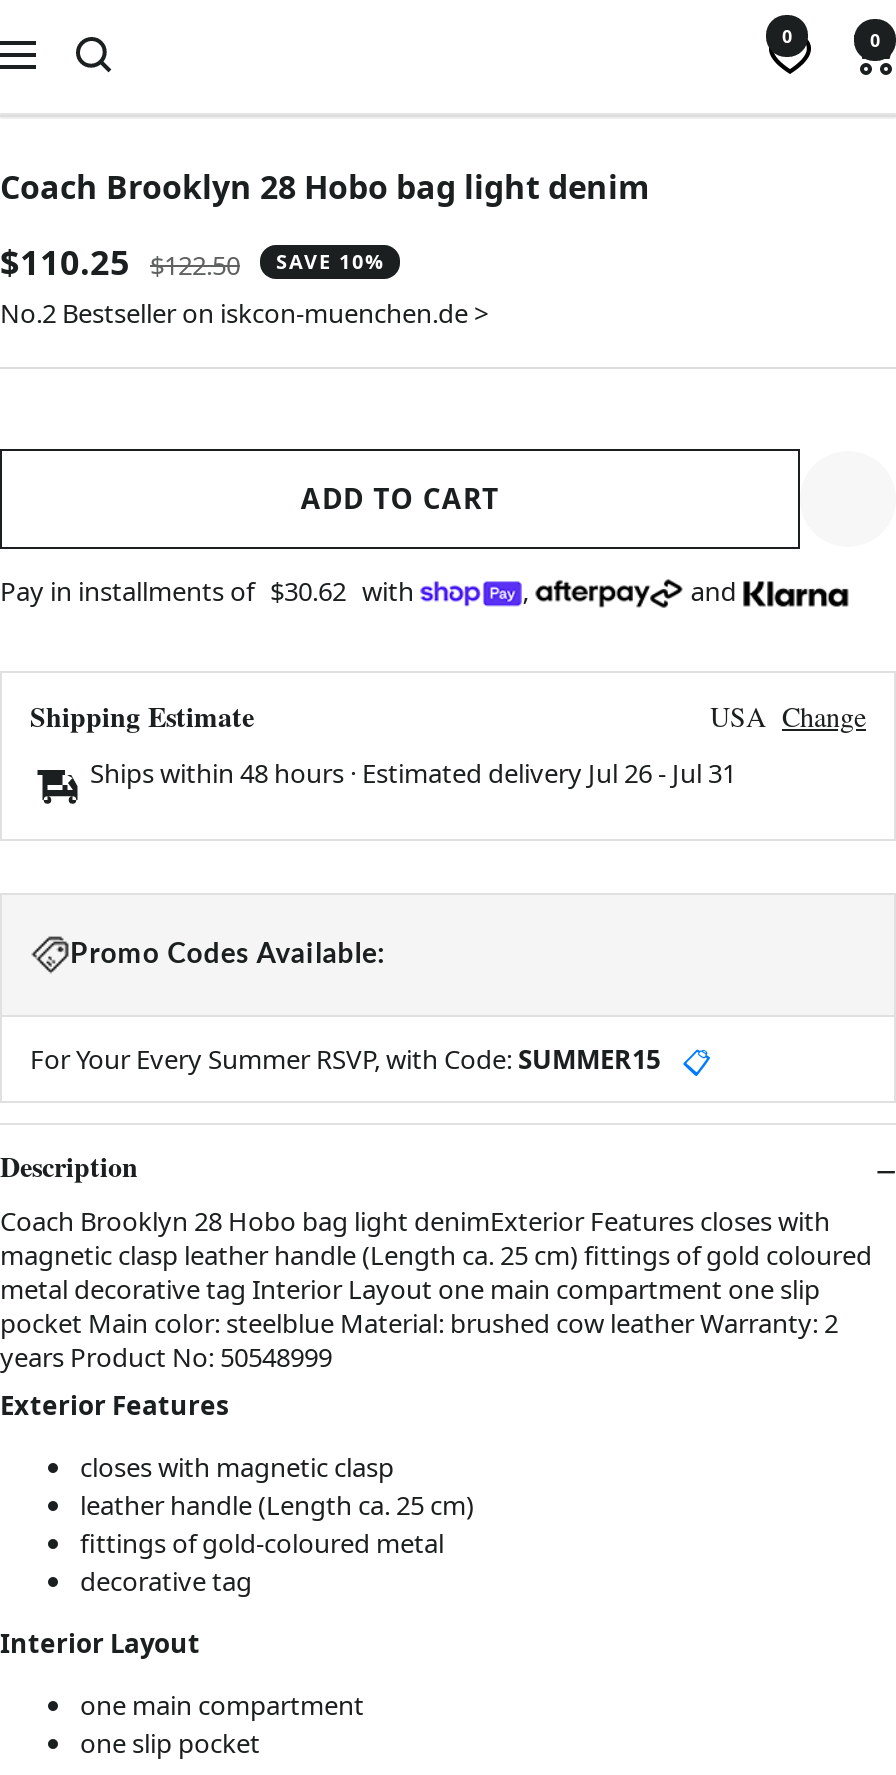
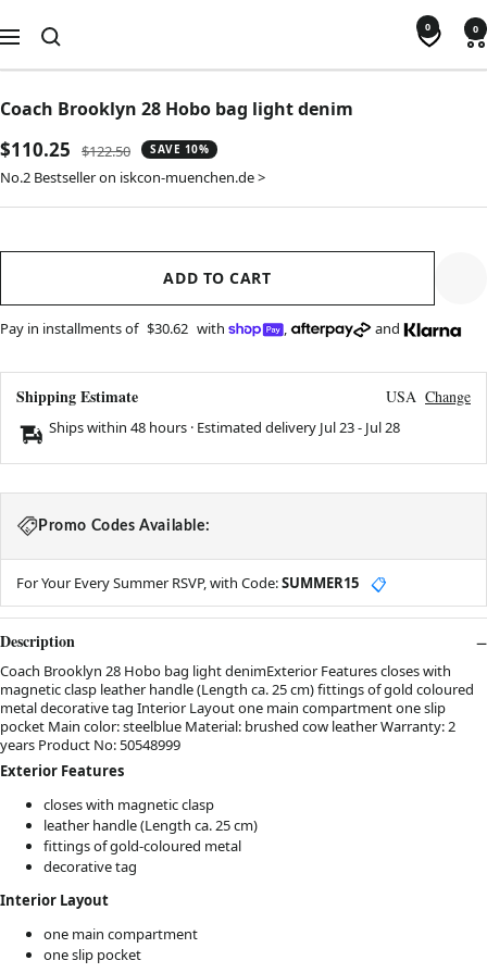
- Ships within 48 hours · Estimated delivery Jul 26 - Jul 31
+ Ships within 48 hours · Estimated delivery Jul 23 - Jul 28
